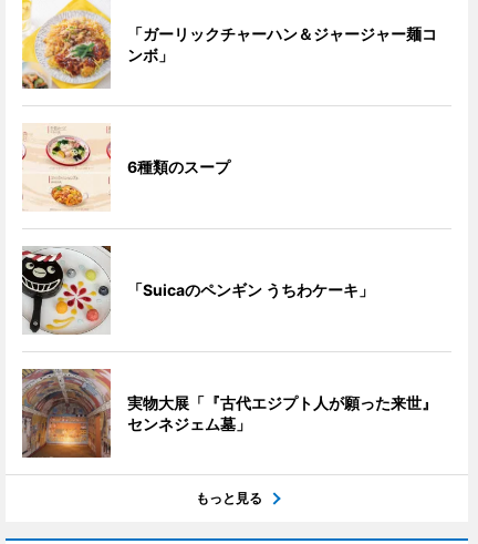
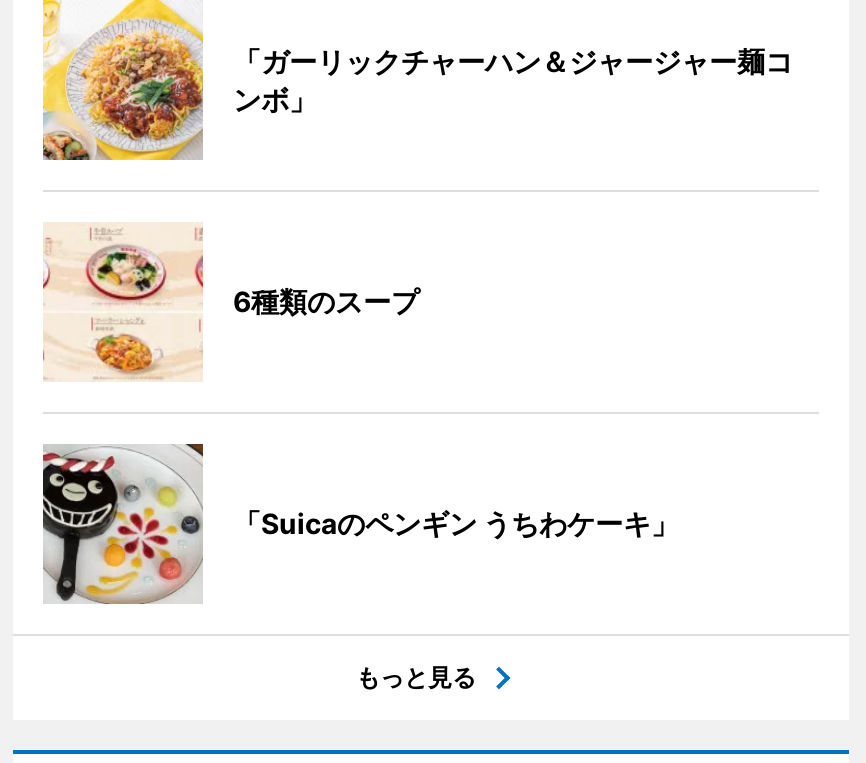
- [image]
- 実物大展「『古代エジプト人が願った来世』
- センネジェム墓」
